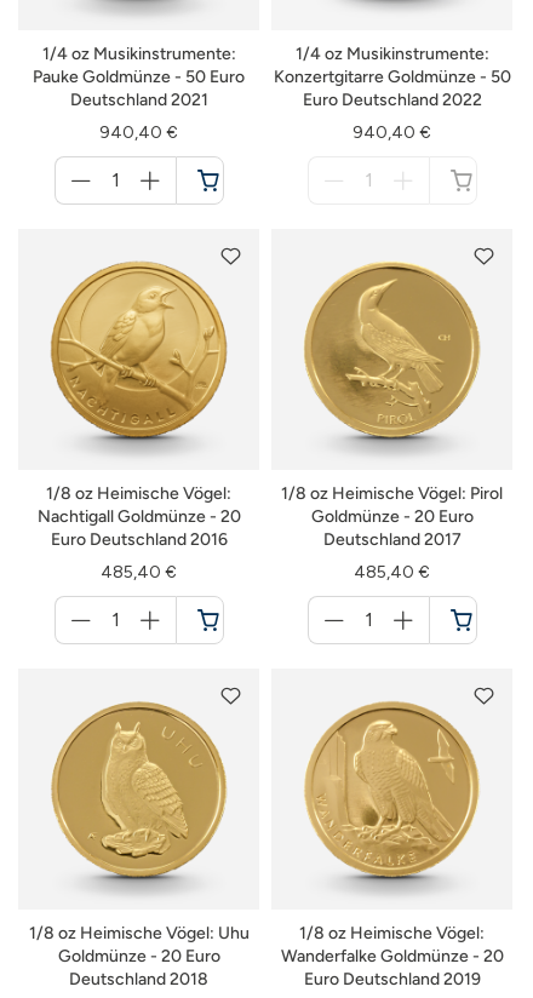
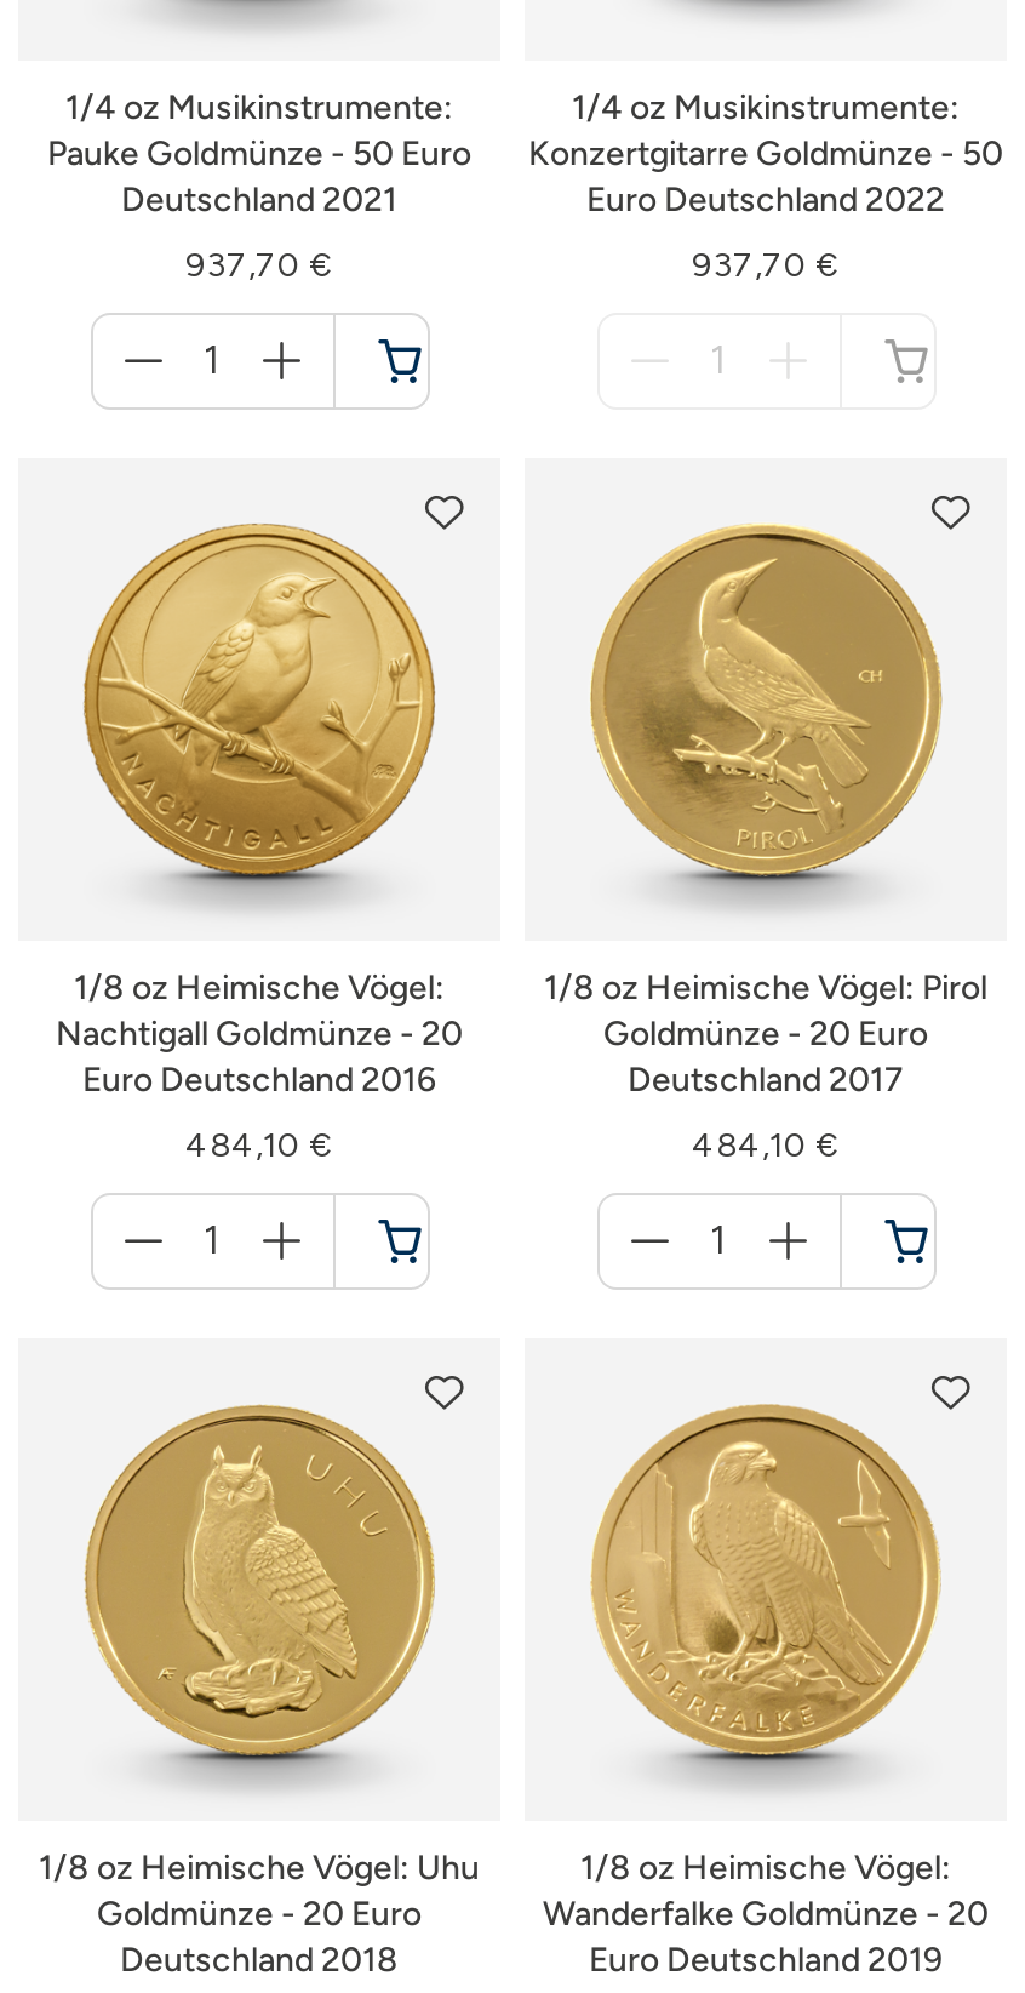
- 940,40 €
+ 937,70 €

- 940,40 €
+ 937,70 €

- 485,40 €
+ 484,10 €

- 485,40 €
+ 484,10 €
